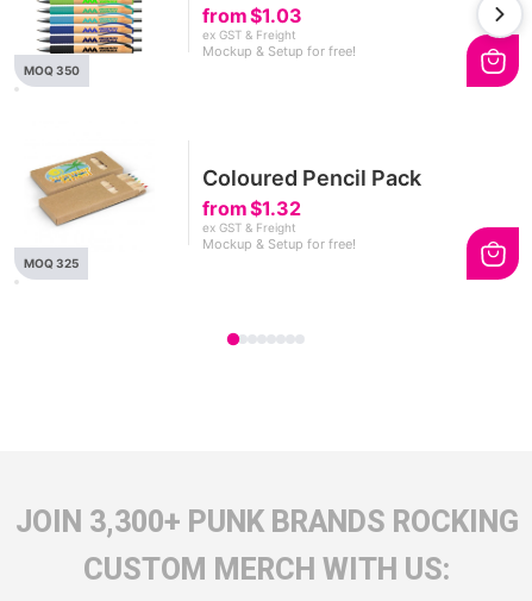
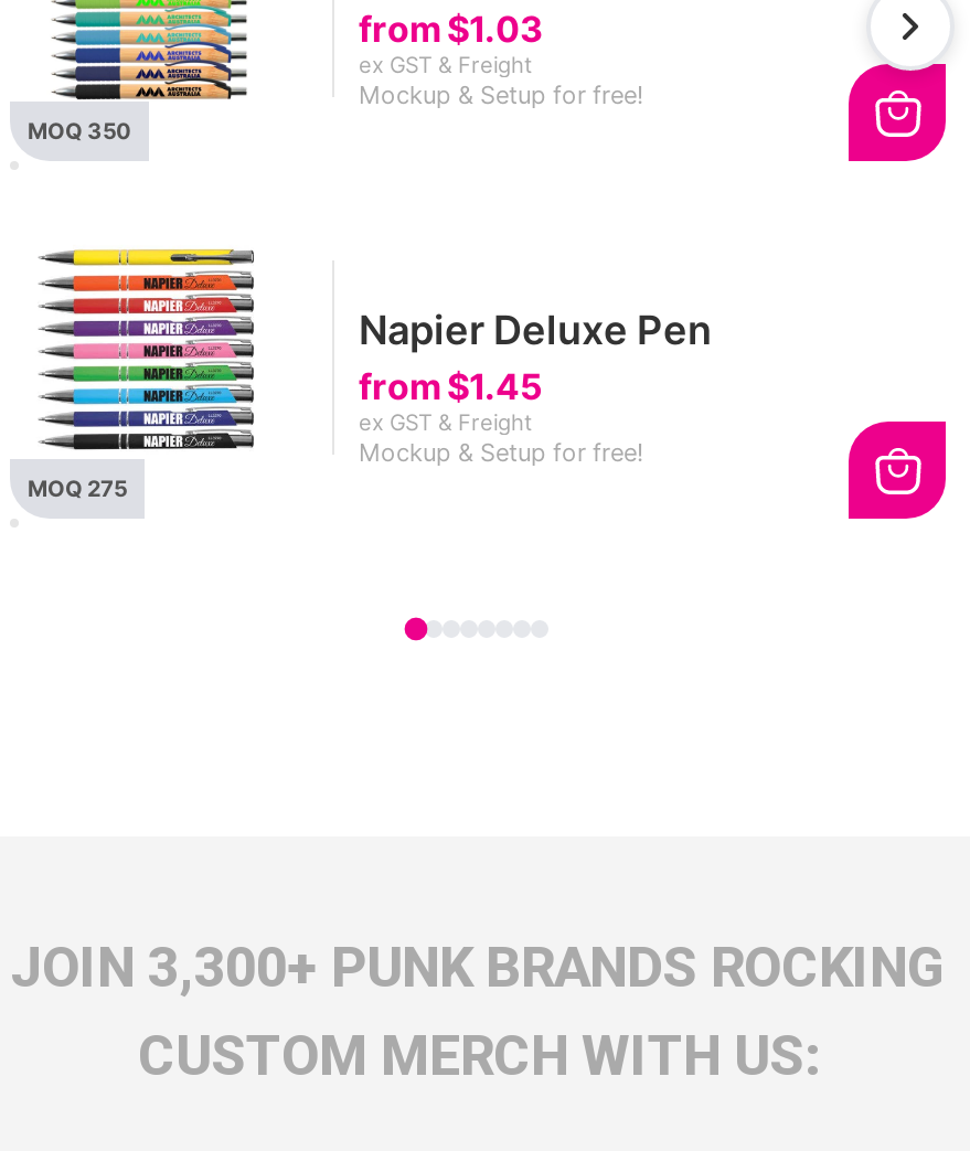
- [image]
- MOQ 325
+ [image]
+ MOQ 275

- Coloured Pencil Pack
- from $1.32
+ Napier Deluxe Pen
+ from $1.45
